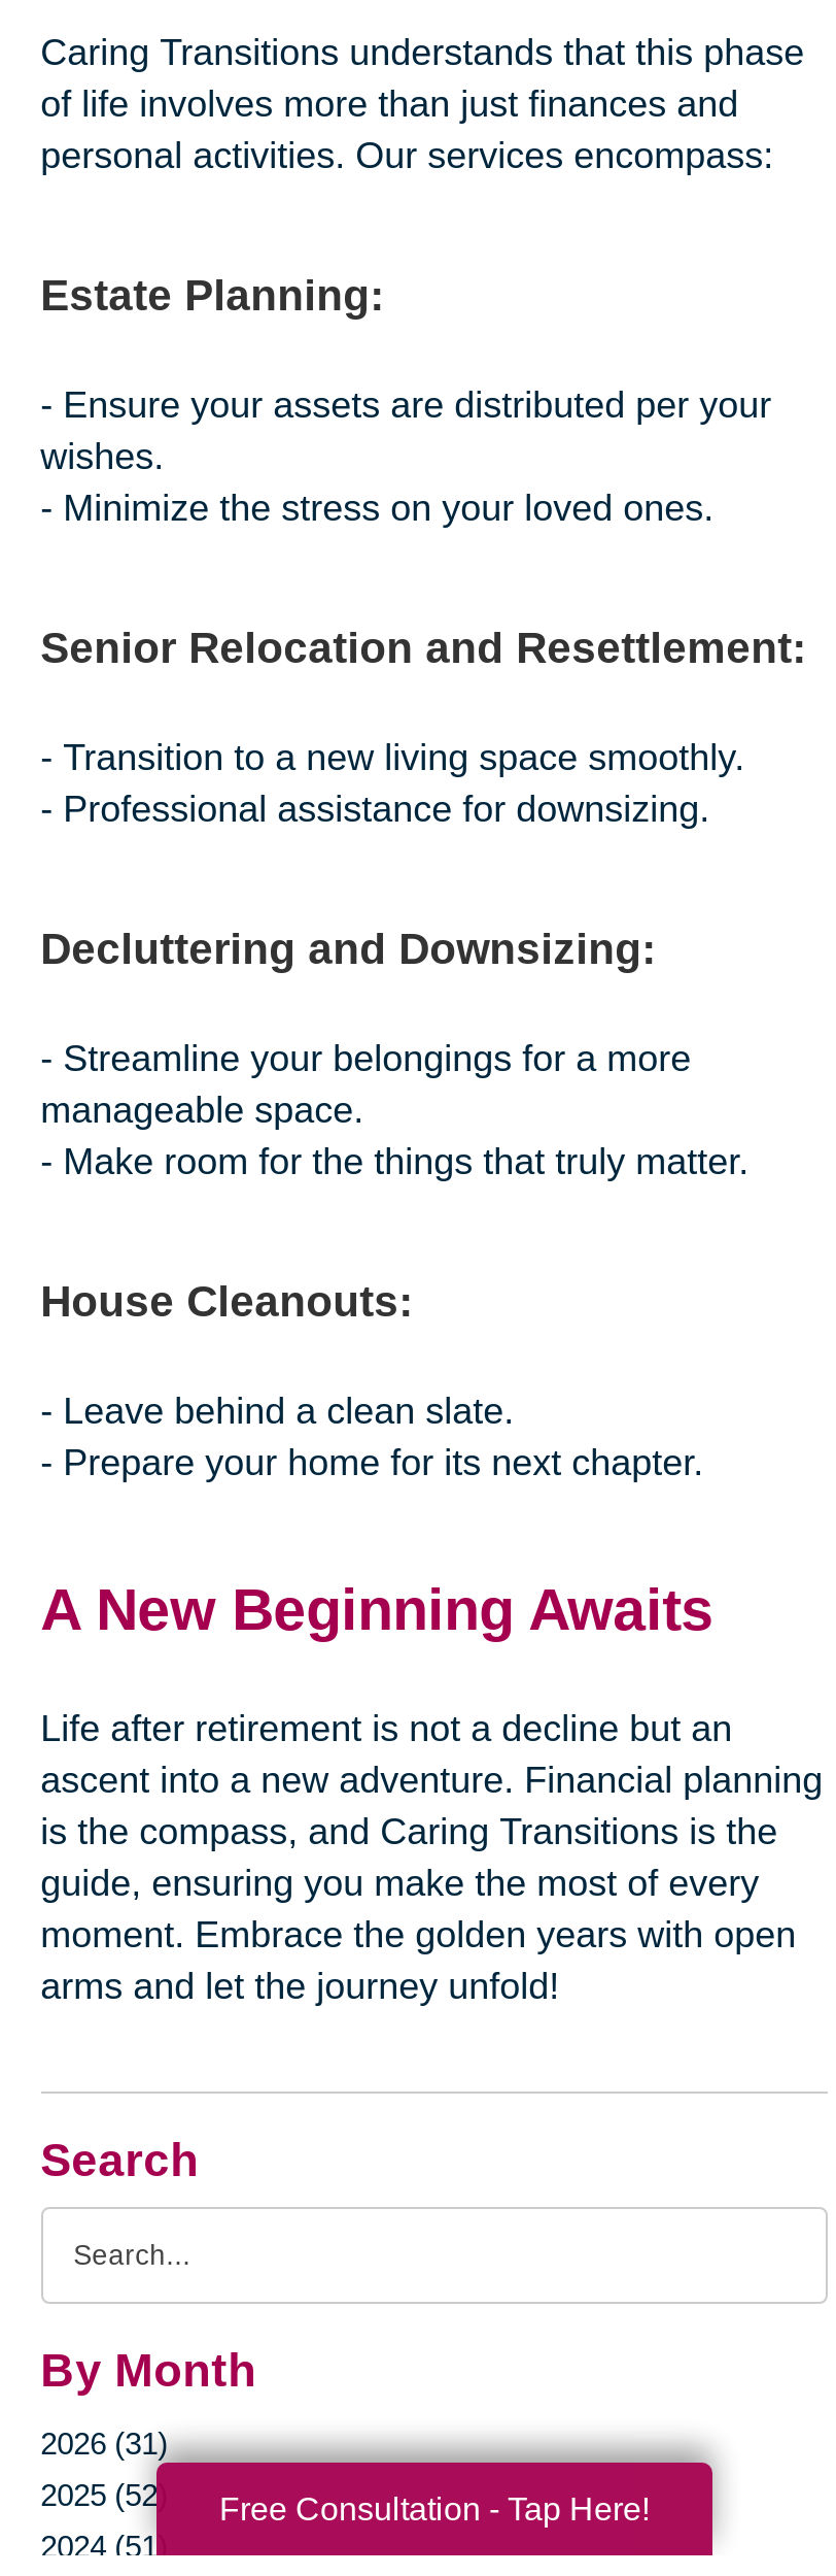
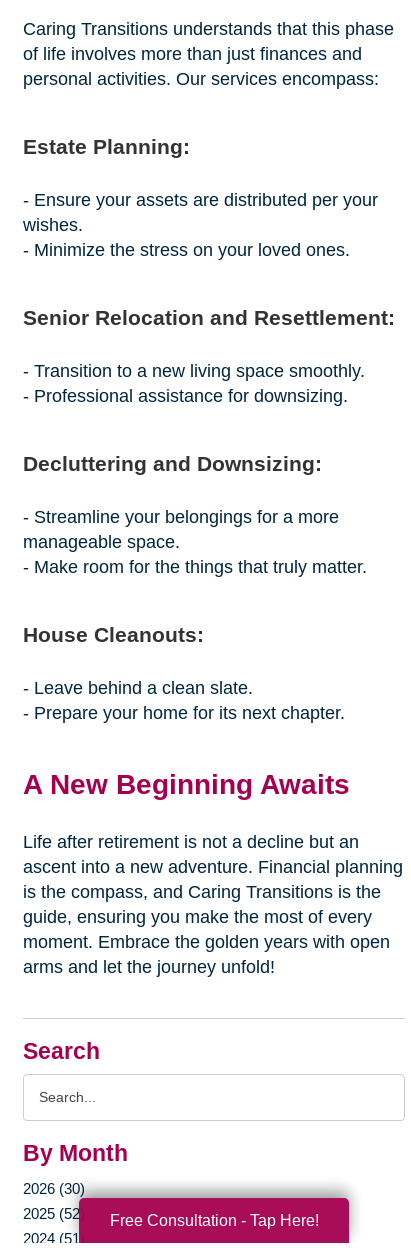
- 2026 (31)
+ 2026 (30)
